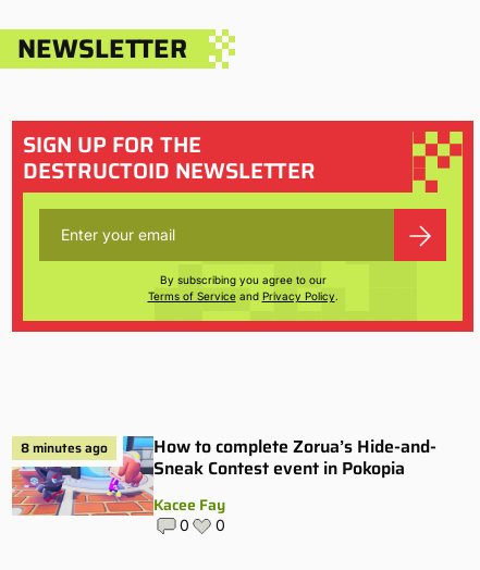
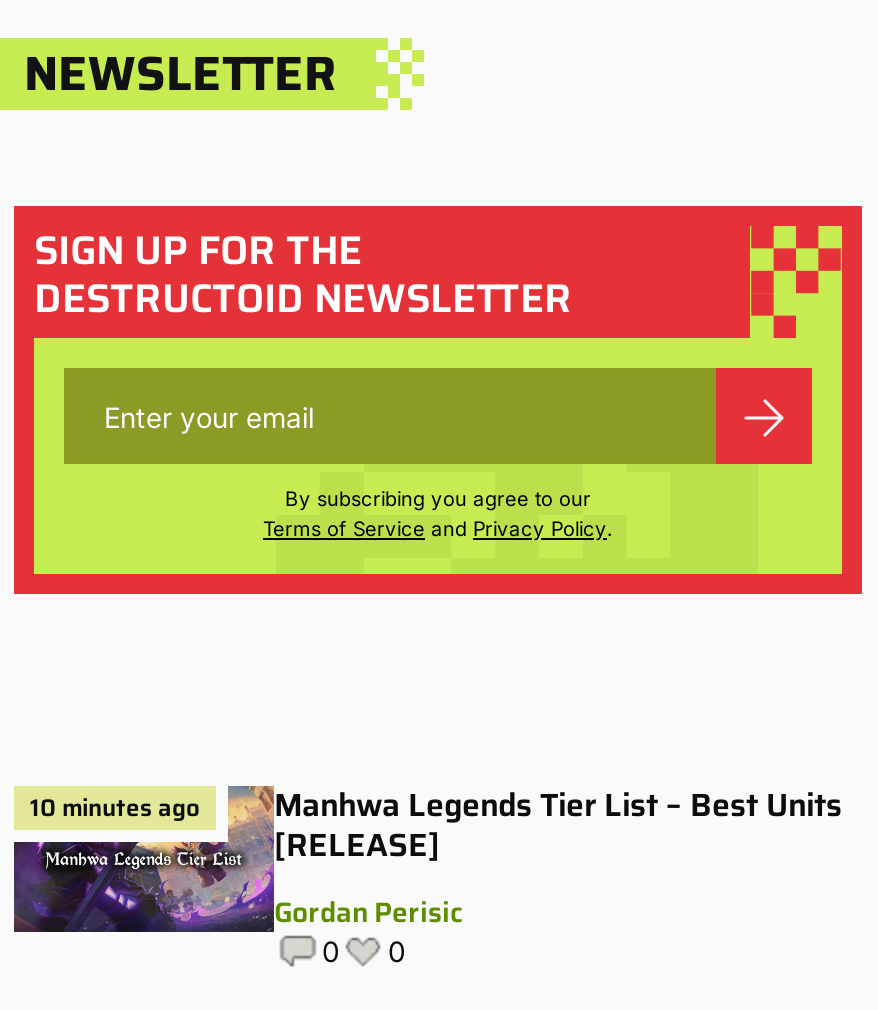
- [image]
- 8 minutes ago
- How to complete Zorua’s Hide-and-
- Sneak Contest event in Pokopia
- Kacee Fay
+ [image]
+ 10 minutes ago
+ Manhwa Legends Tier List – Best Units
+ [RELEASE]
+ Gordan Perisic
